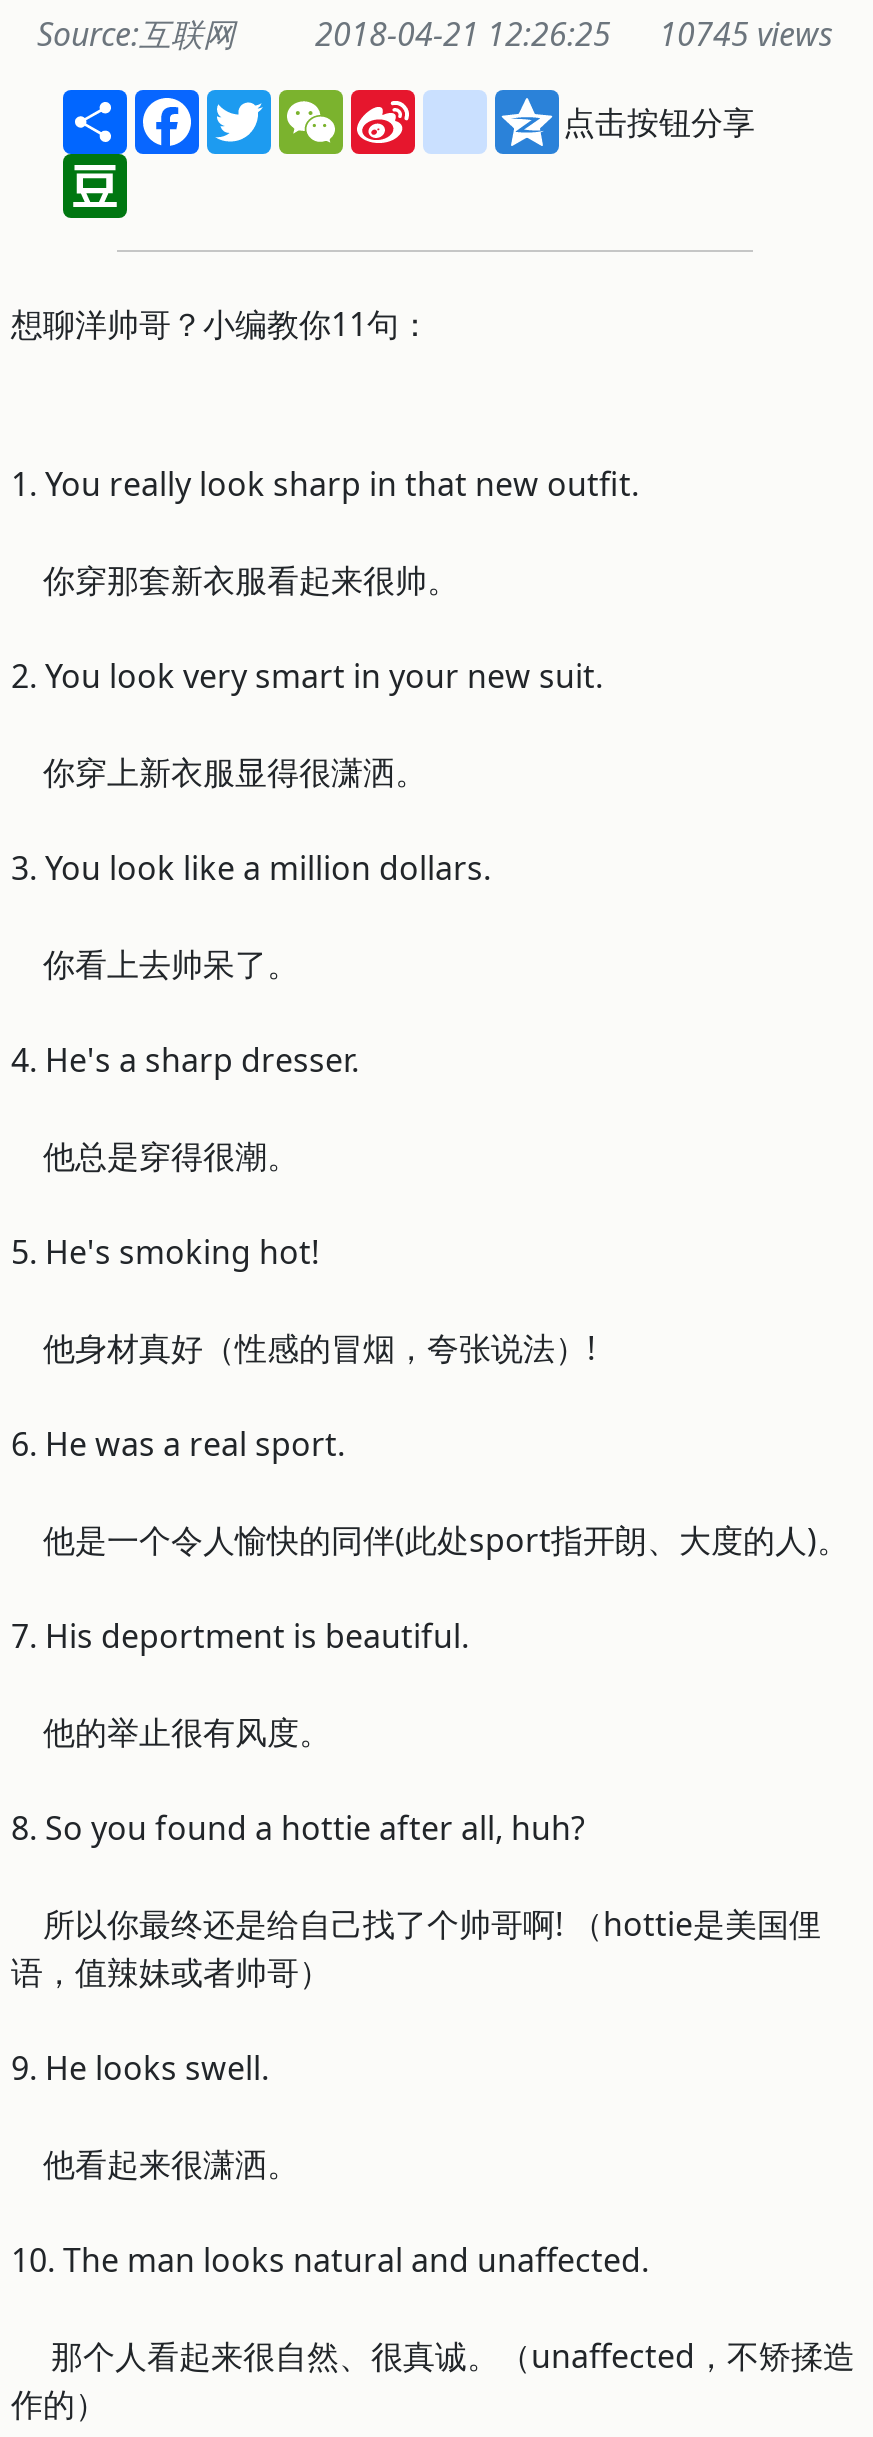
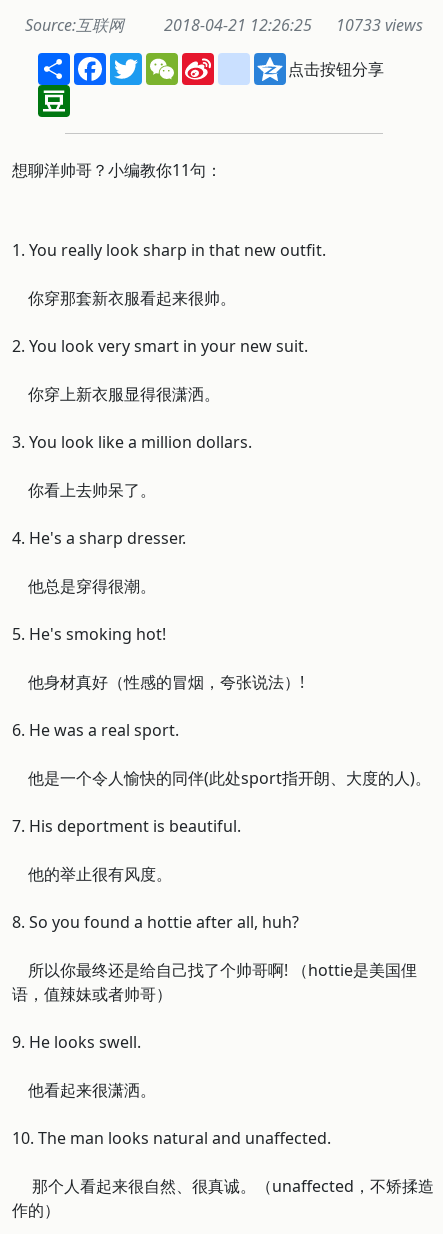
- Source:互联网 2018-04-21 12:26:25 10745 views
+ Source:互联网 2018-04-21 12:26:25 10733 views
